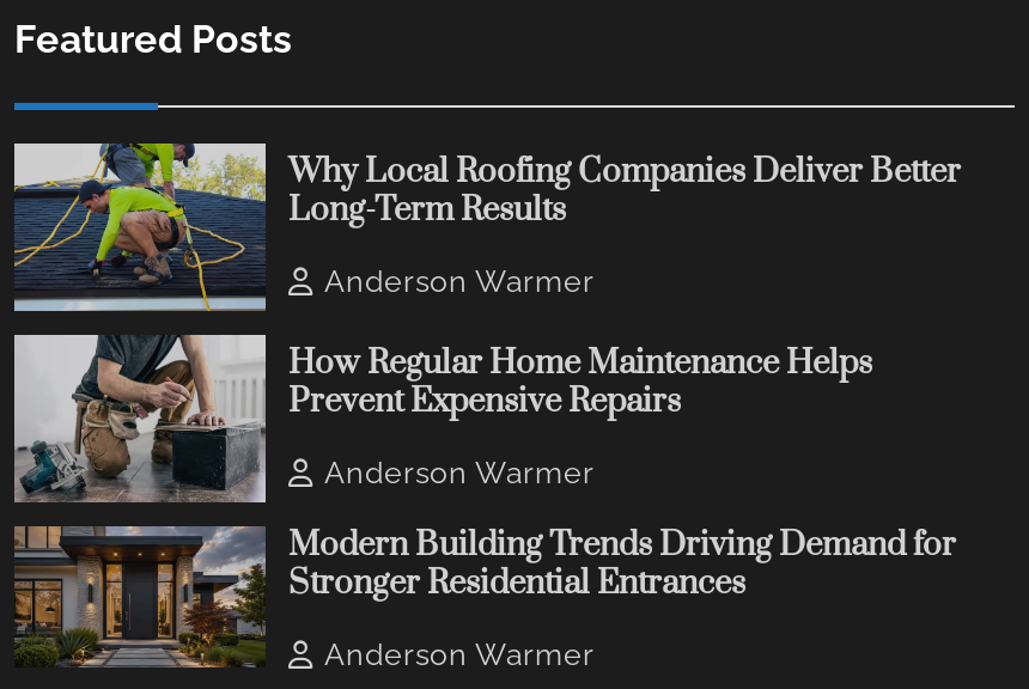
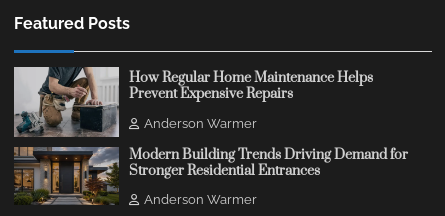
- [image]
- Why Local Roofing Companies Deliver Better
- Long-Term Results
- Anderson Warmer
